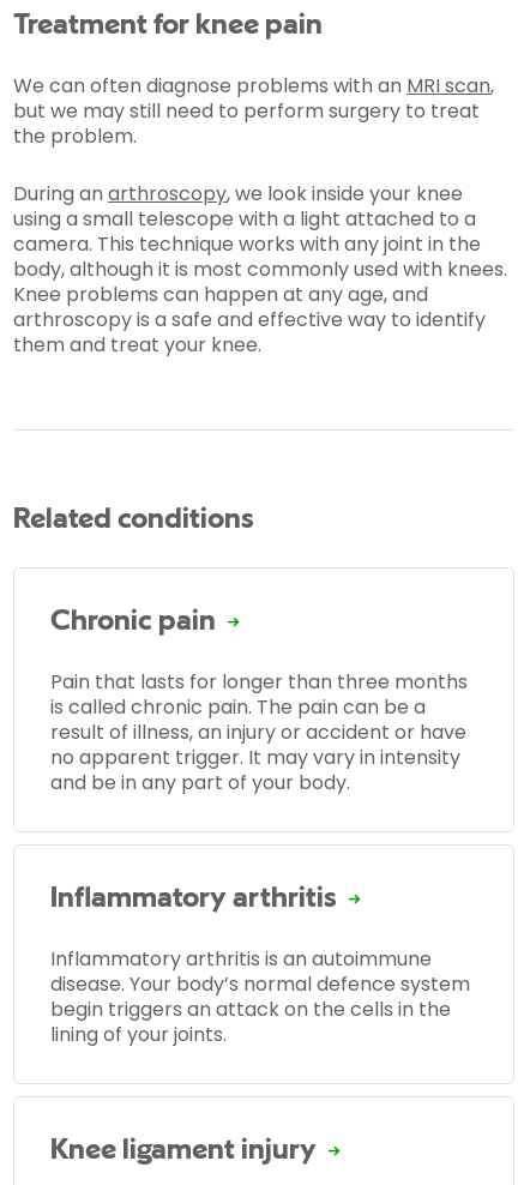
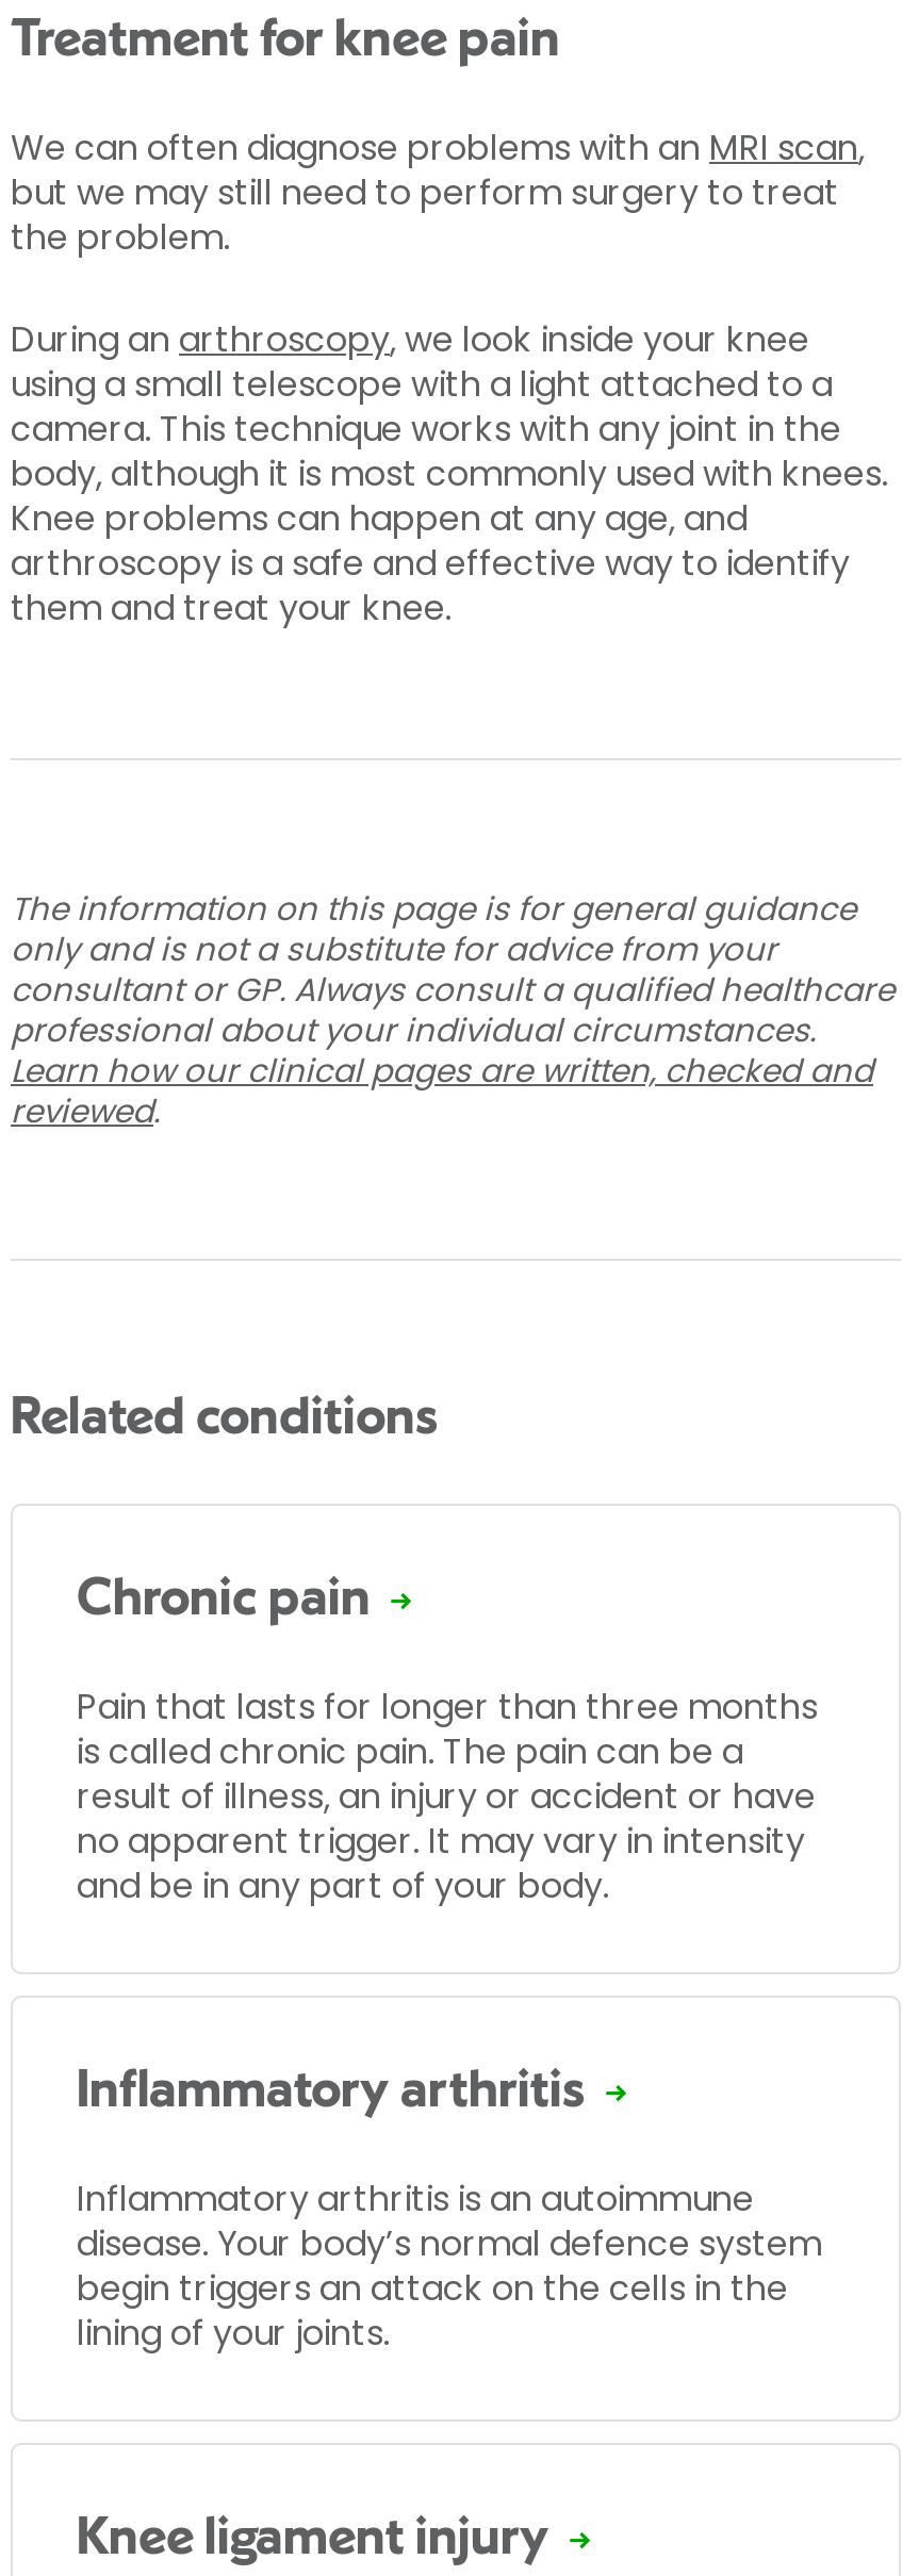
+ The information on this page is for general guidance
+ only and is not a substitute for advice from your
+ consultant or GP. Always consult a qualified healthcare
+ professional about your individual circumstances.
+ Learn how our clinical pages are written, checked and
+ reviewed.
